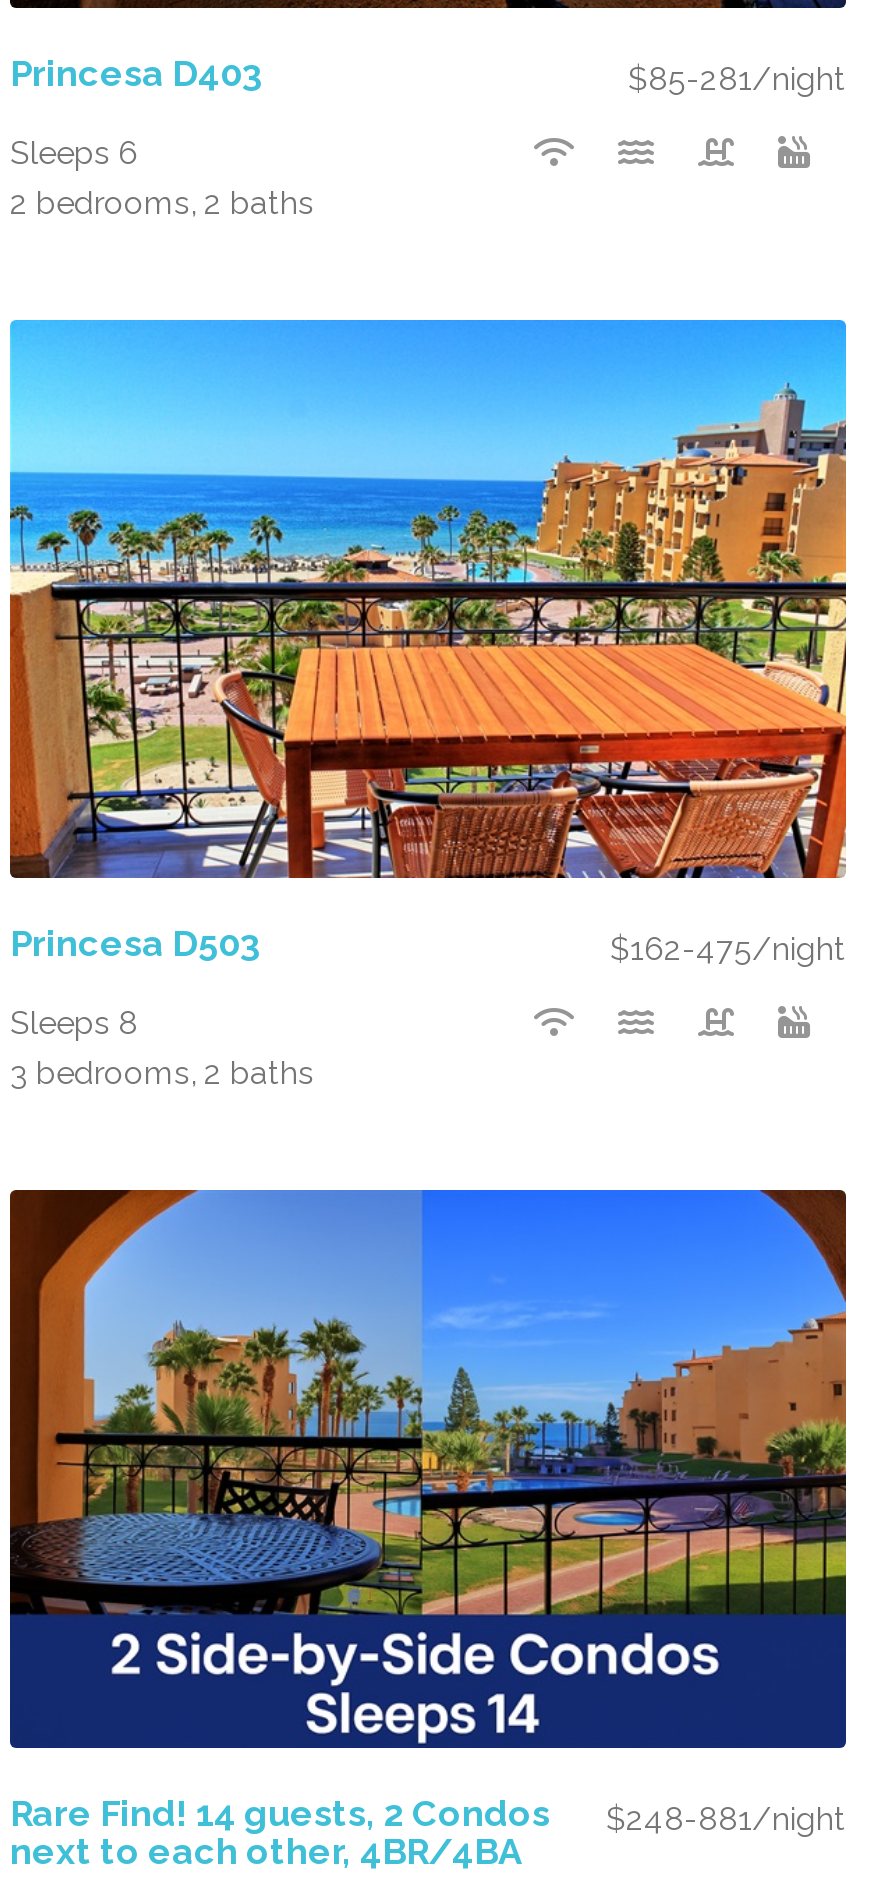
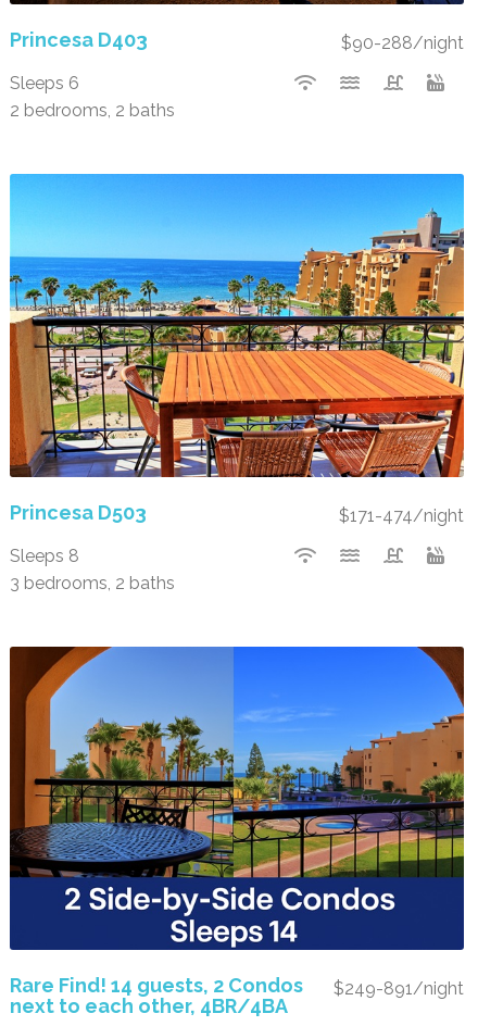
- $85-281/night
+ $90-288/night

- $162-475/night
+ $171-474/night

- Rare Find! 14 guests, 2 Condos $248-881/night
+ Rare Find! 14 guests, 2 Condos $249-891/night
